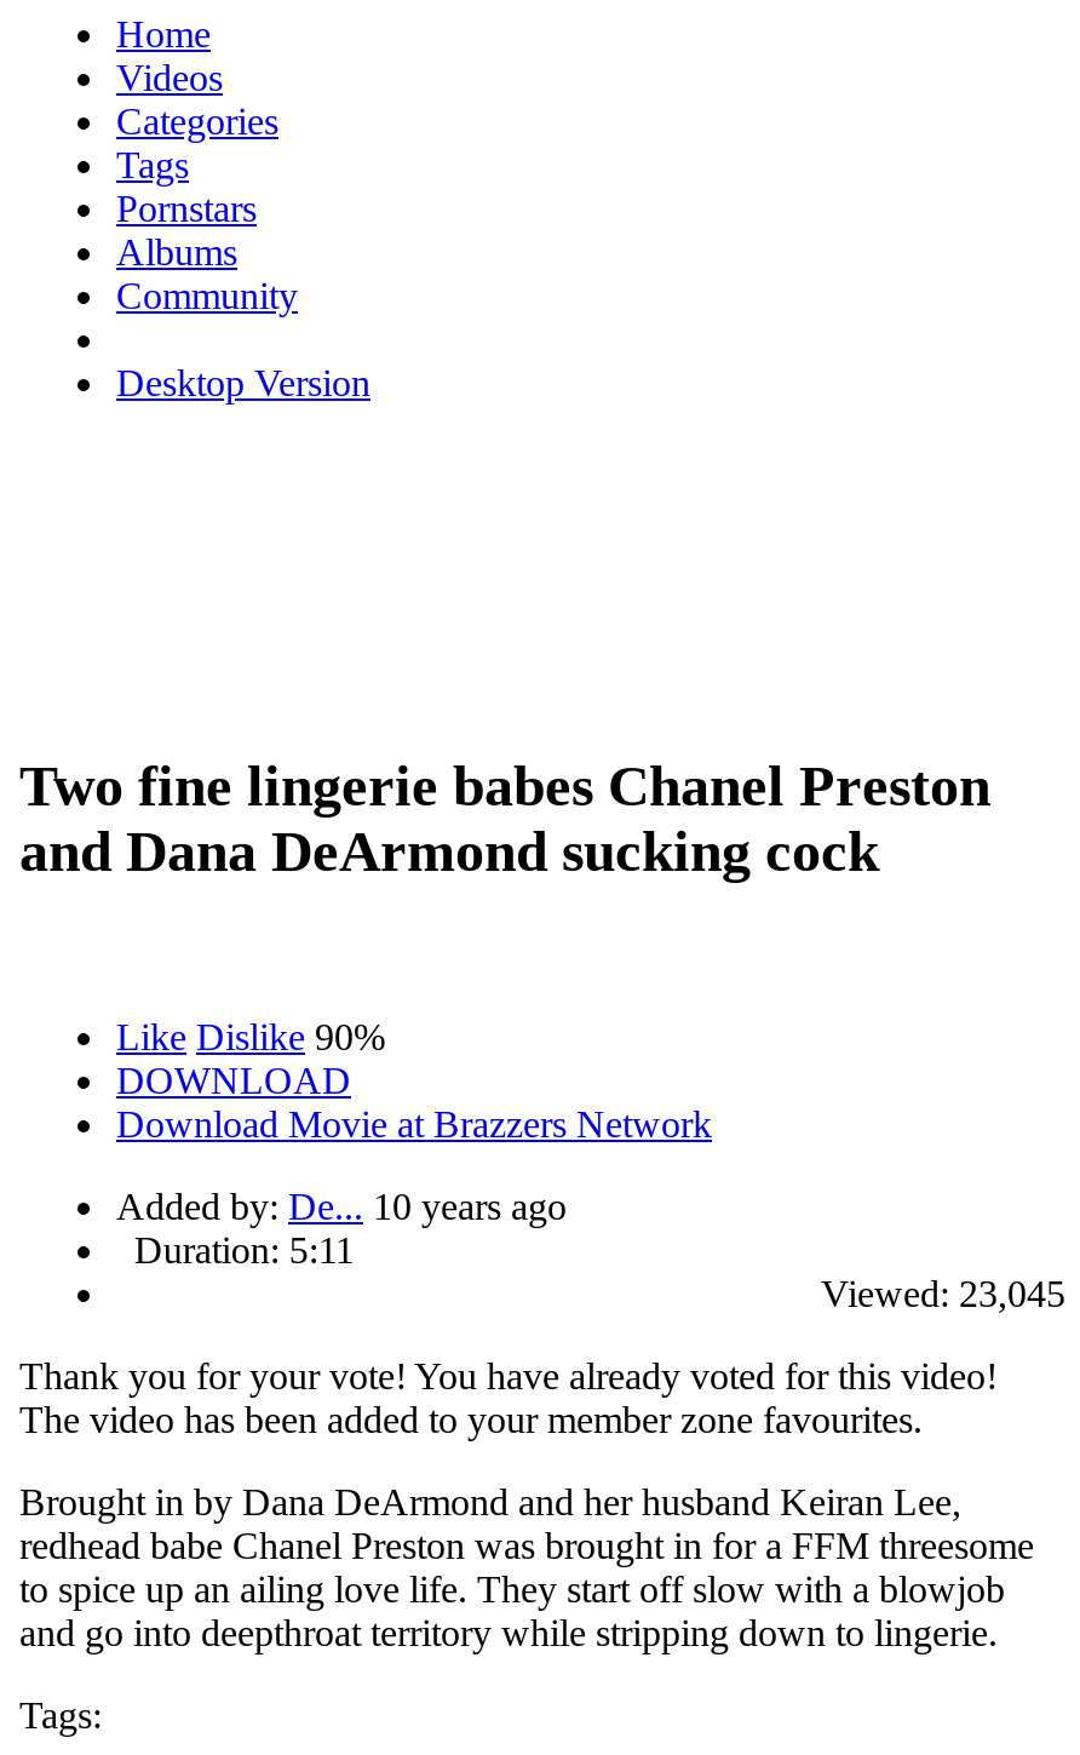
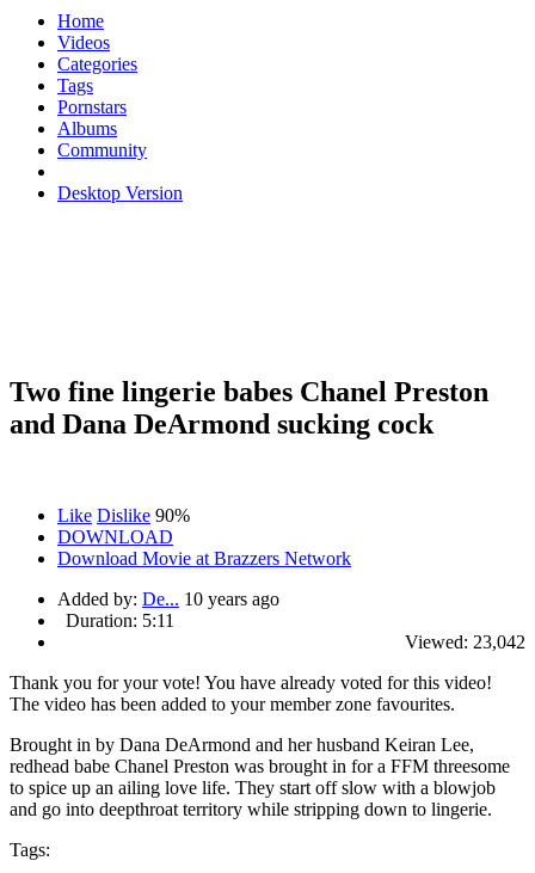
- Viewed: 23,045
+ Viewed: 23,042
